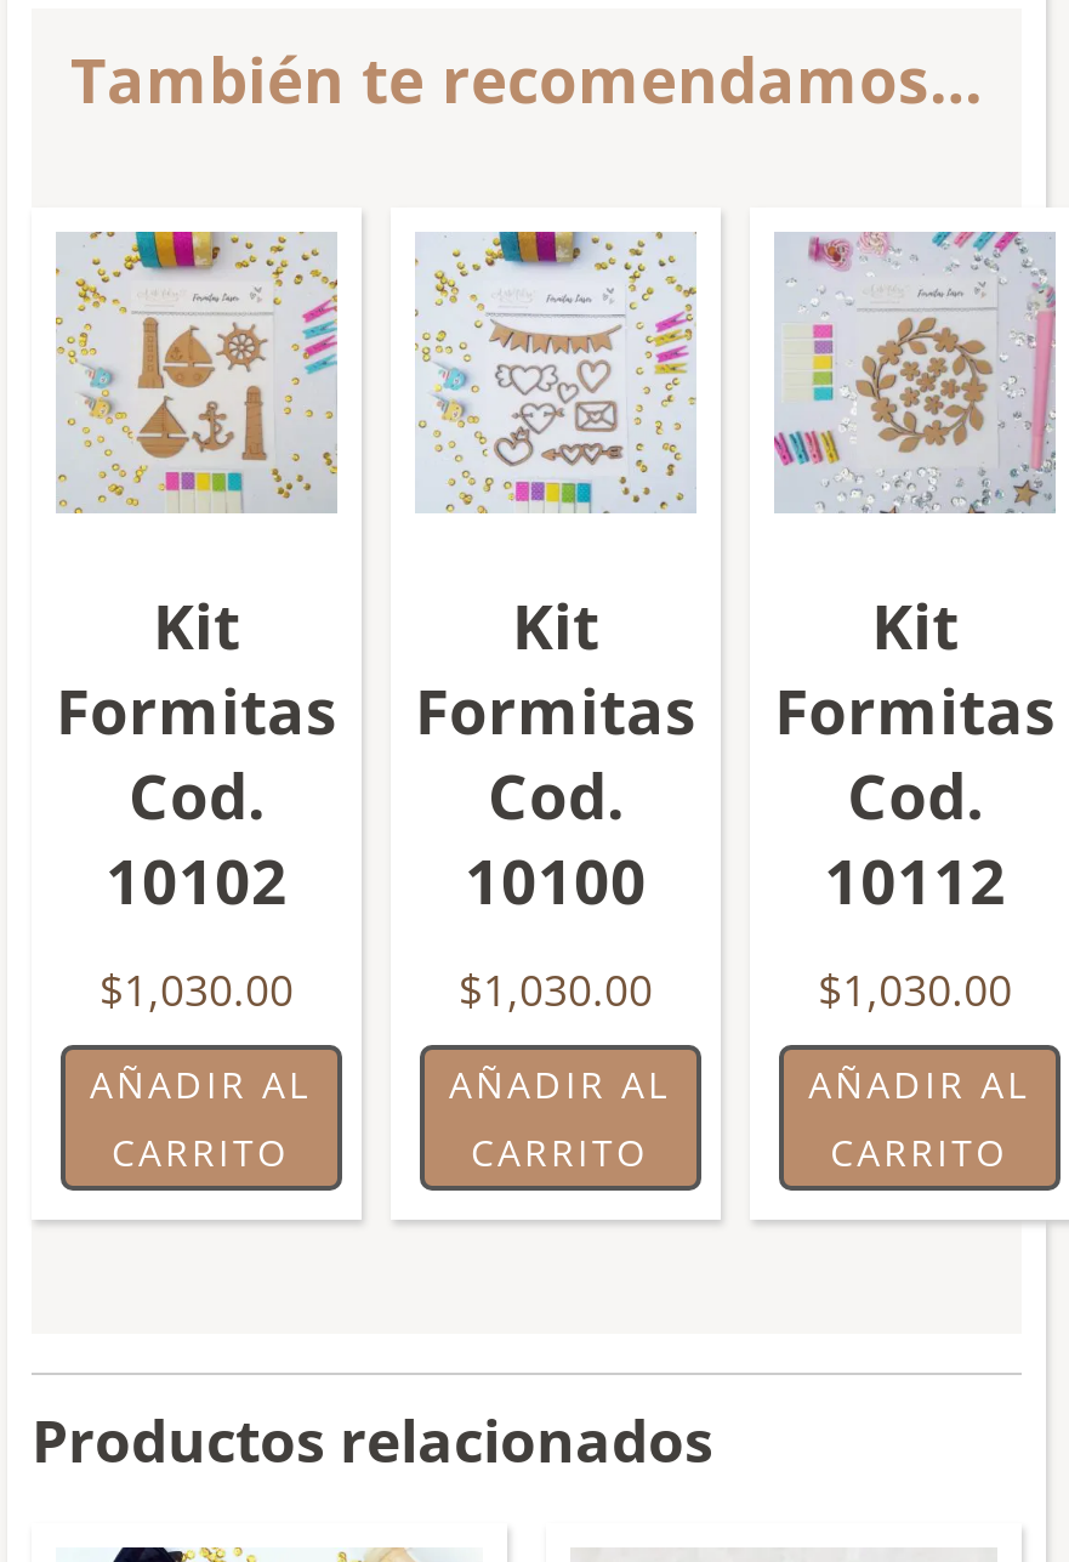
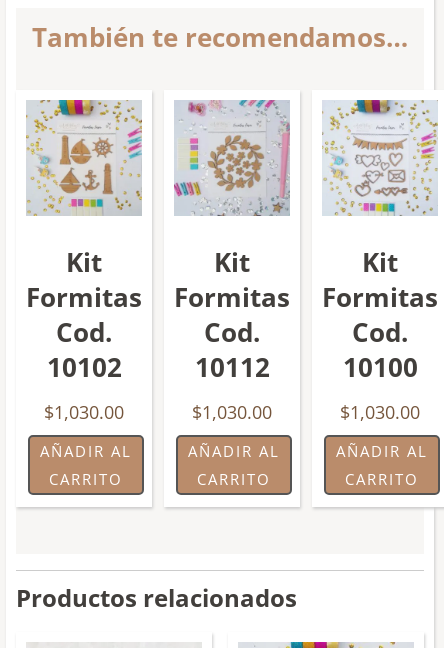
- [image]
+ [image]

- [image]
+ [image]

- 10100
+ 10112

- 10112
+ 10100
